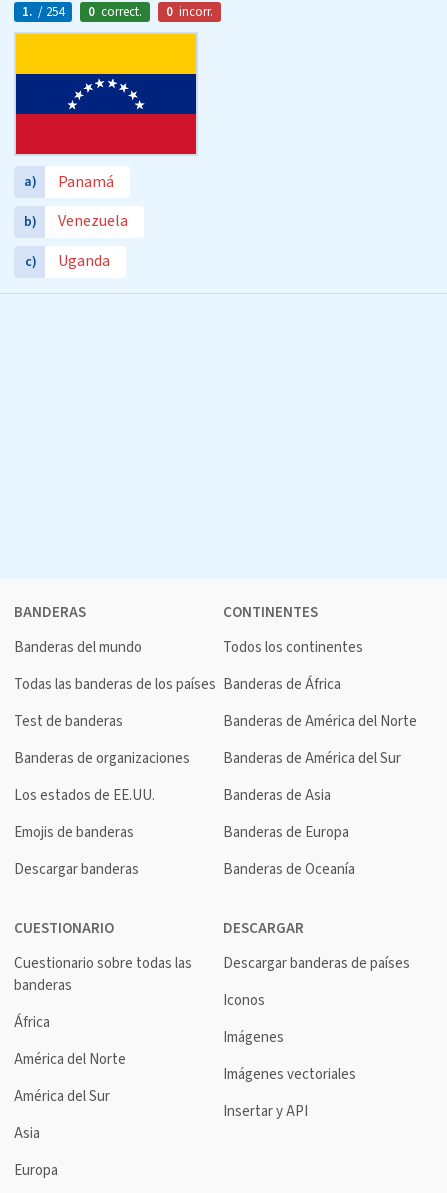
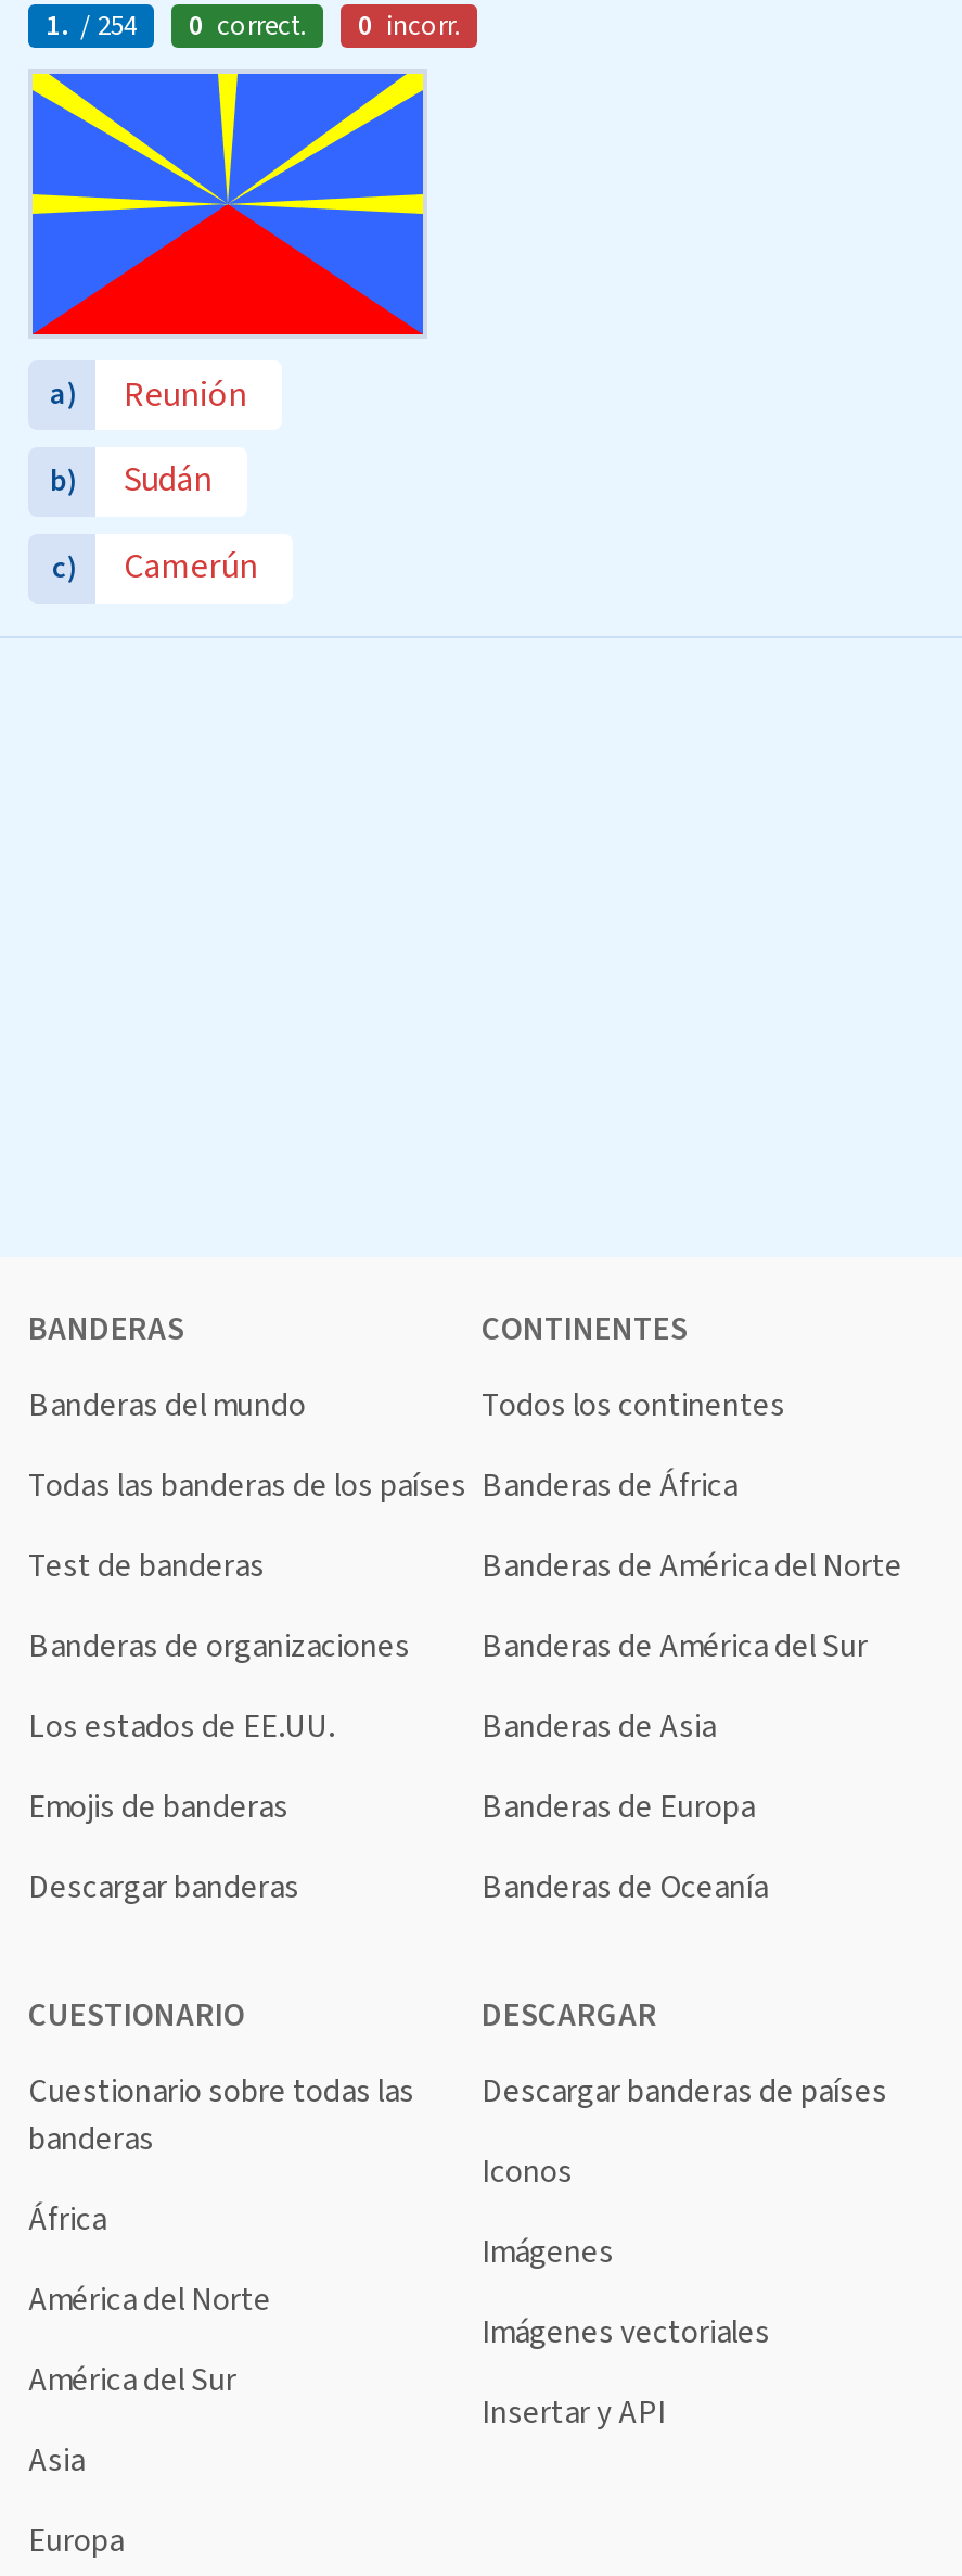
- [image]
- Panamá
+ [image]
+ Reunión

- Venezuela
+ Sudán

- Uganda
+ Camerún
